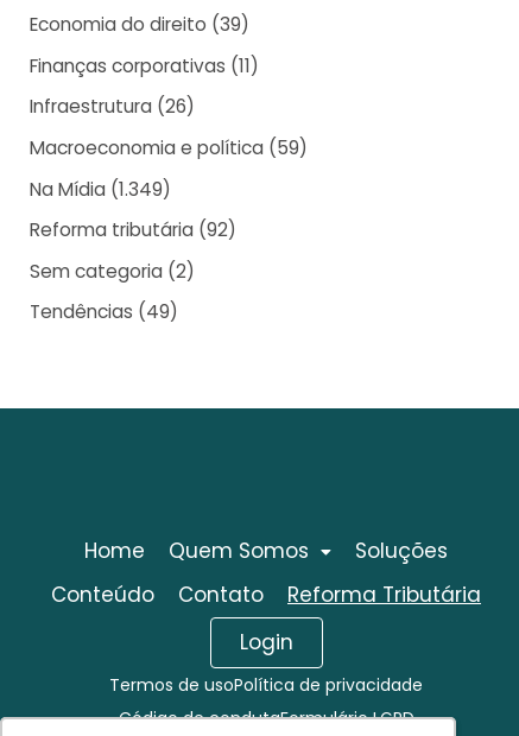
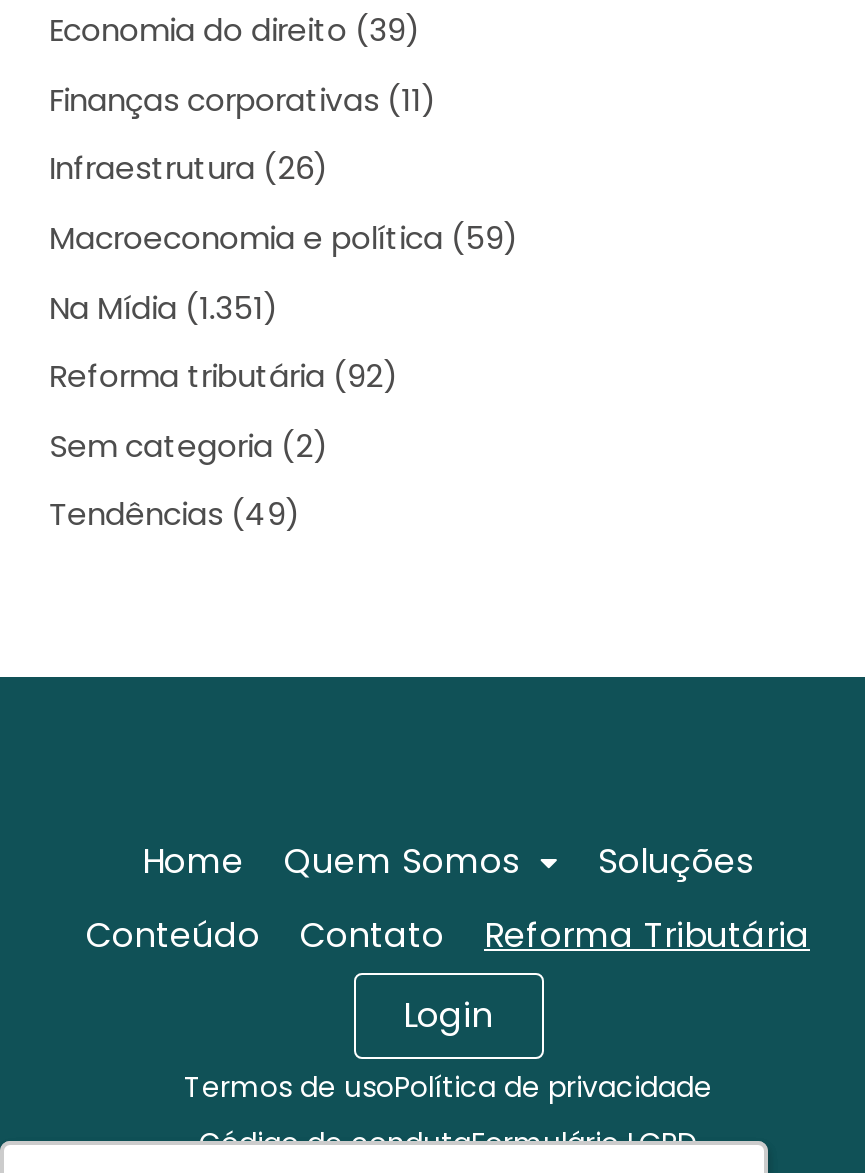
- Na Mídia (1.349)
+ Na Mídia (1.351)
